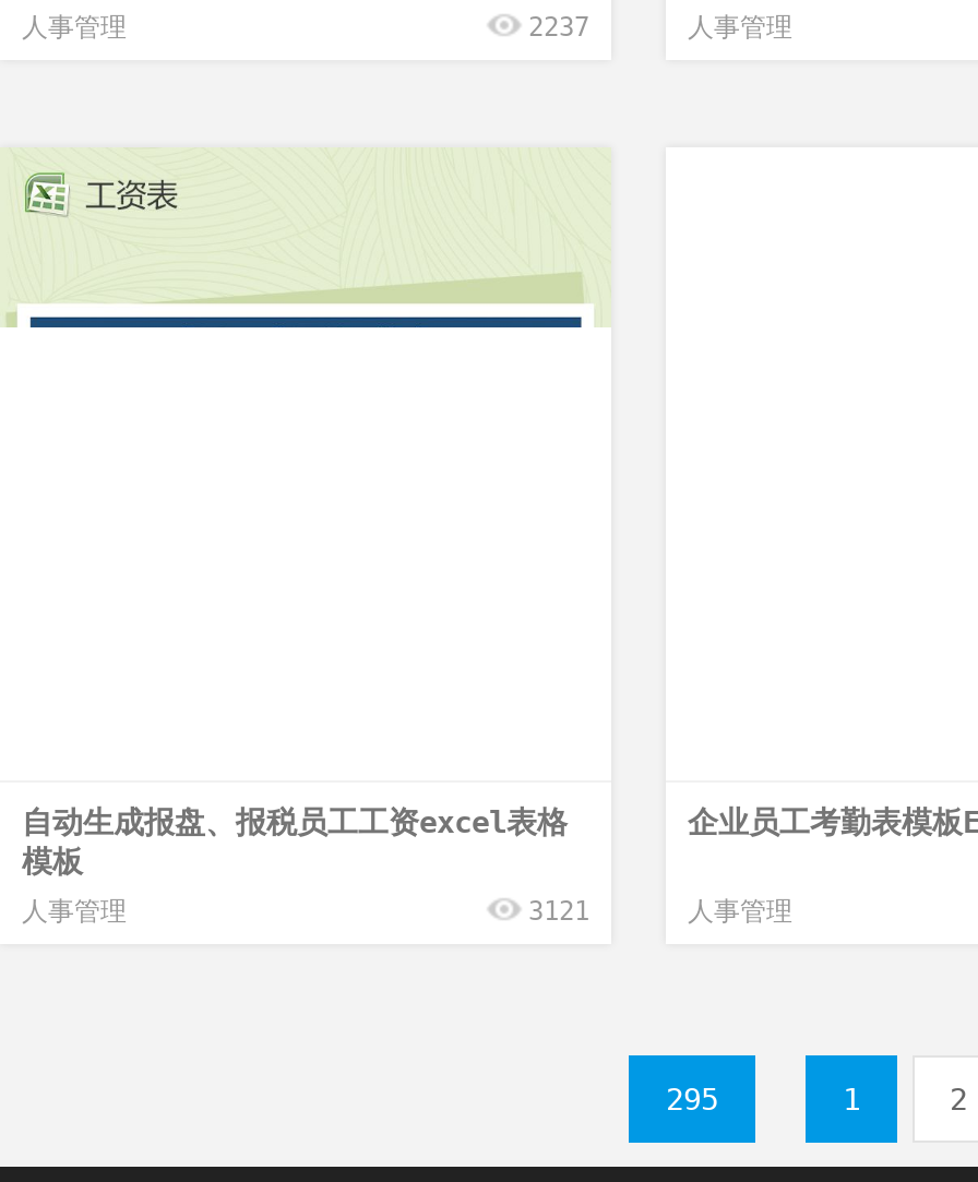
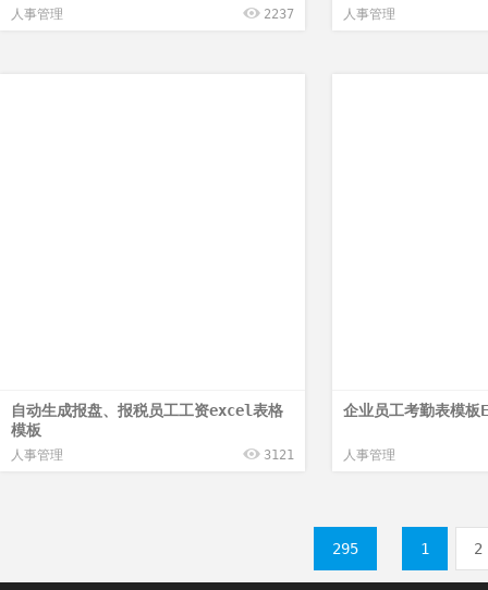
- [image]
